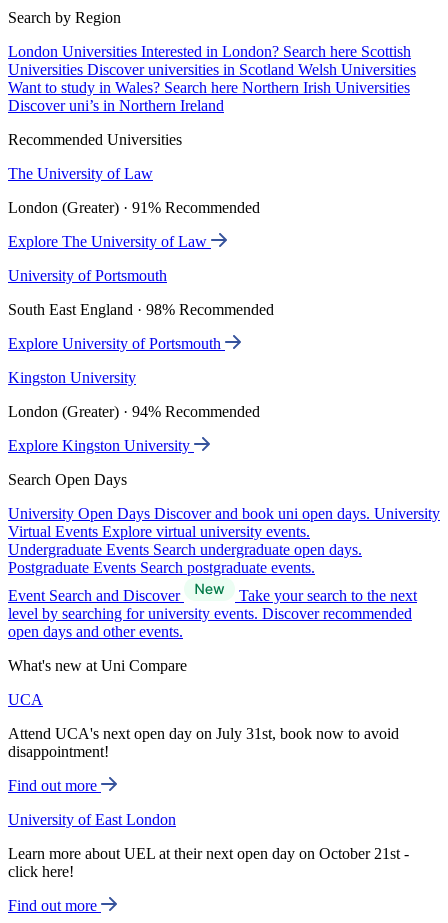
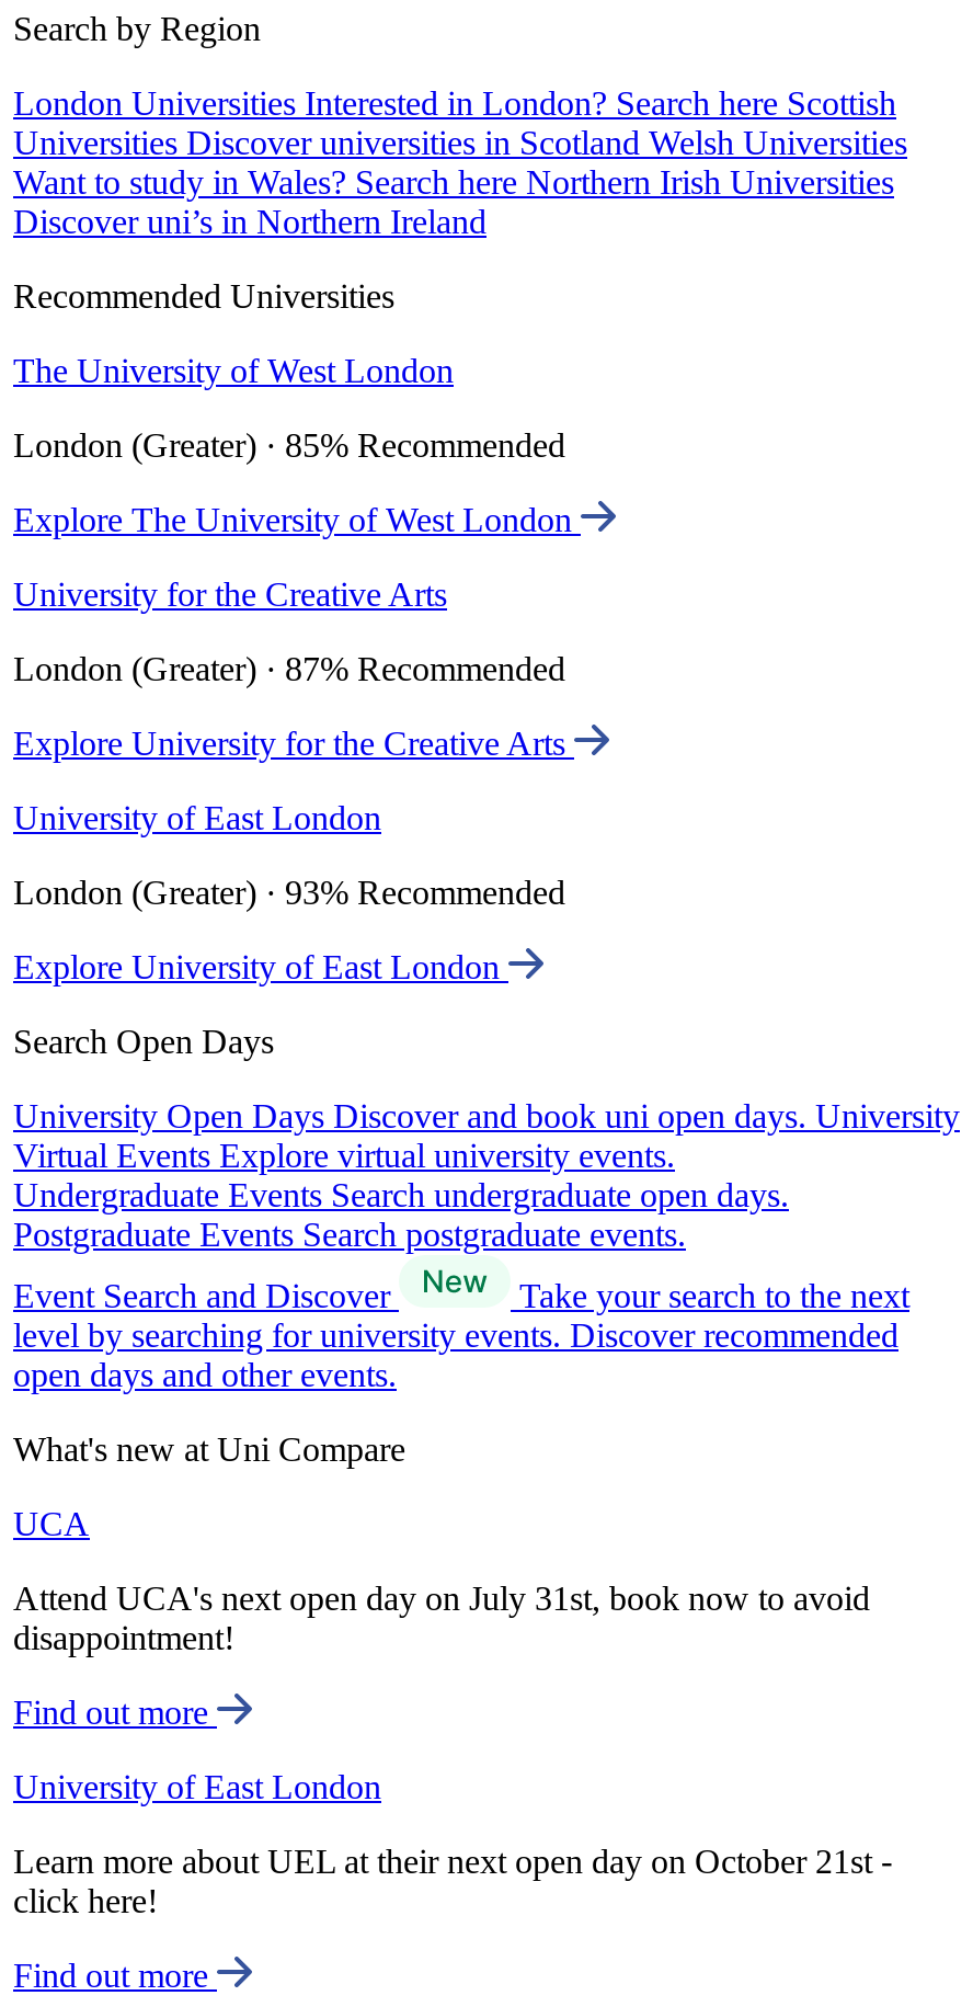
- The University of Law
+ The University of West London

- London (Greater) · 91% Recommended
+ London (Greater) · 85% Recommended

- Explore The University of Law
+ Explore The University of West London

- University of Portsmouth
+ University for the Creative Arts

- South East England · 98% Recommended
+ London (Greater) · 87% Recommended

- Explore University of Portsmouth
+ Explore University for the Creative Arts

- Kingston University
+ University of East London

- London (Greater) · 94% Recommended
+ London (Greater) · 93% Recommended

- Explore Kingston University
+ Explore University of East London
